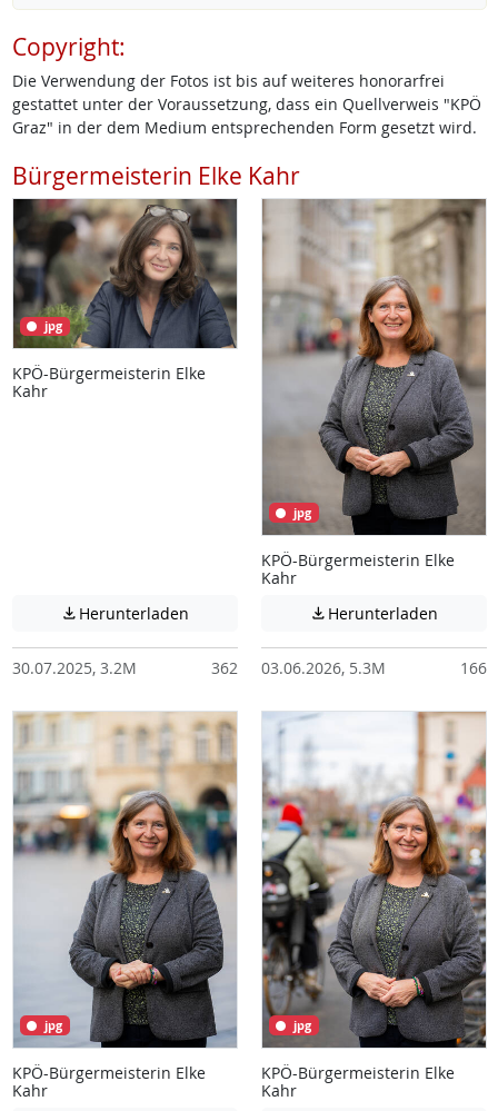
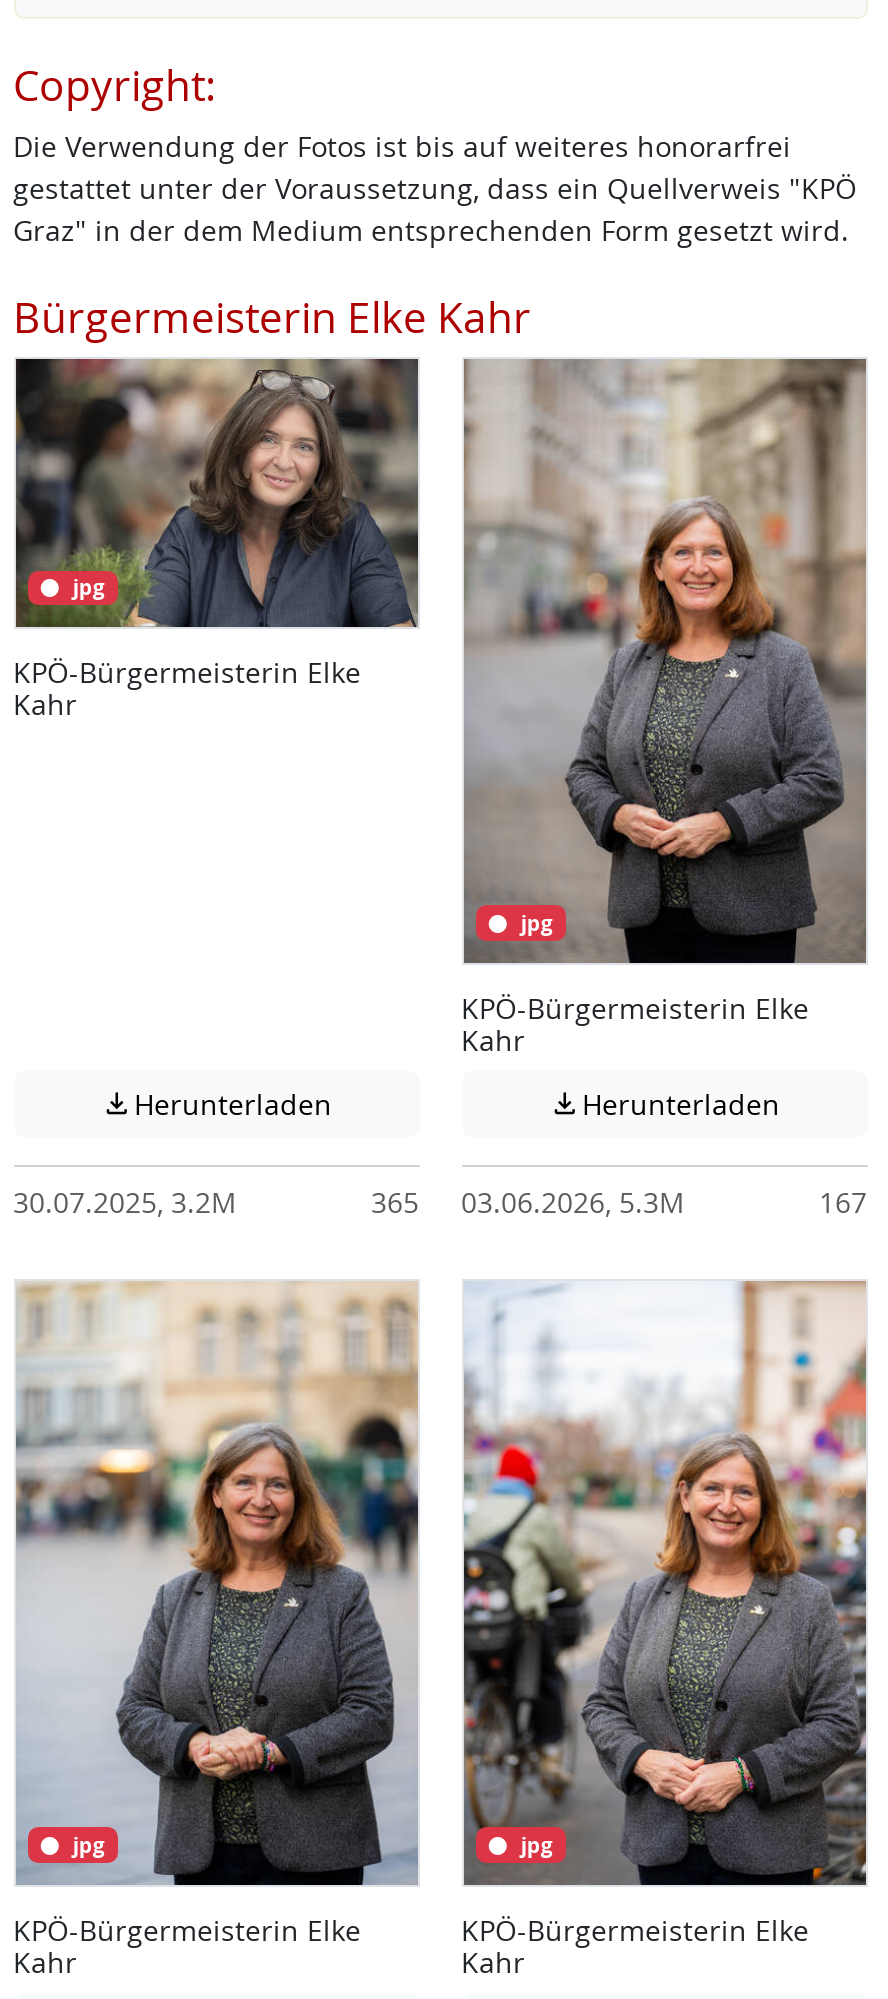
- 362 03.06.2026, 5.3M
+ 365 03.06.2026, 5.3M

- 166
+ 167
